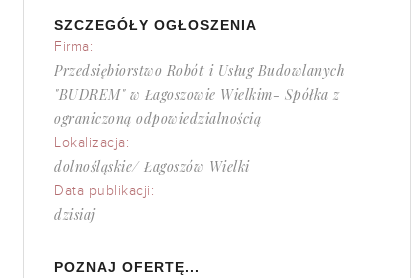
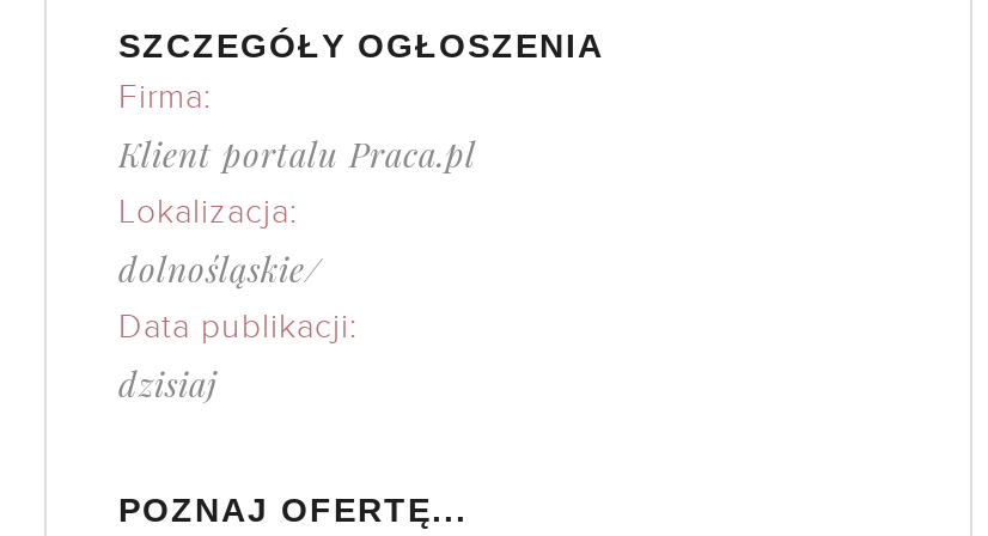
- Przedsiębiorstwo Robót i Usług Budowlanych
- "BUDREM" w Łagoszowie Wielkim- Spółka z
- ograniczoną odpowiedzialnością
+ Klient portalu Praca.pl

- dolnośląskie/ Łagoszów Wielki
+ dolnośląskie/
